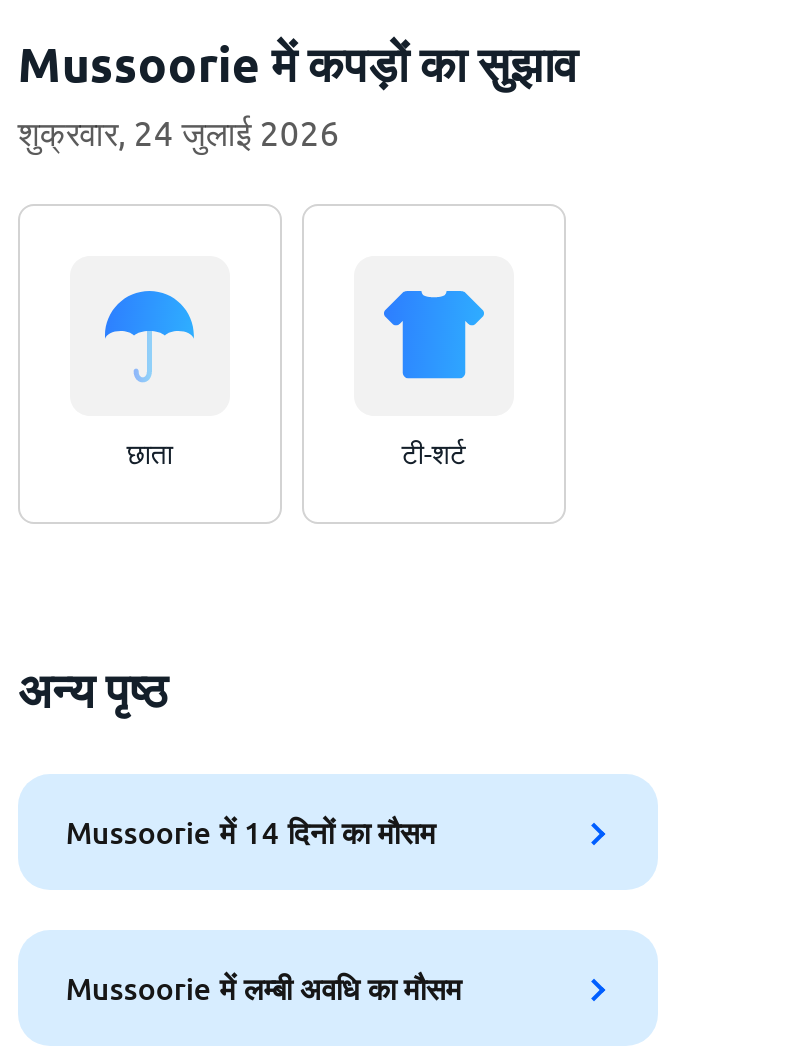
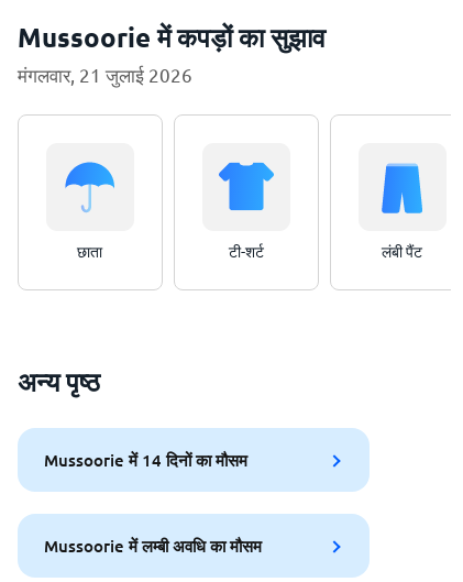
+ [image]
+ लंबी पैंट

- शुक्रवार, 24 जुलाई 2026
+ मंगलवार, 21 जुलाई 2026
